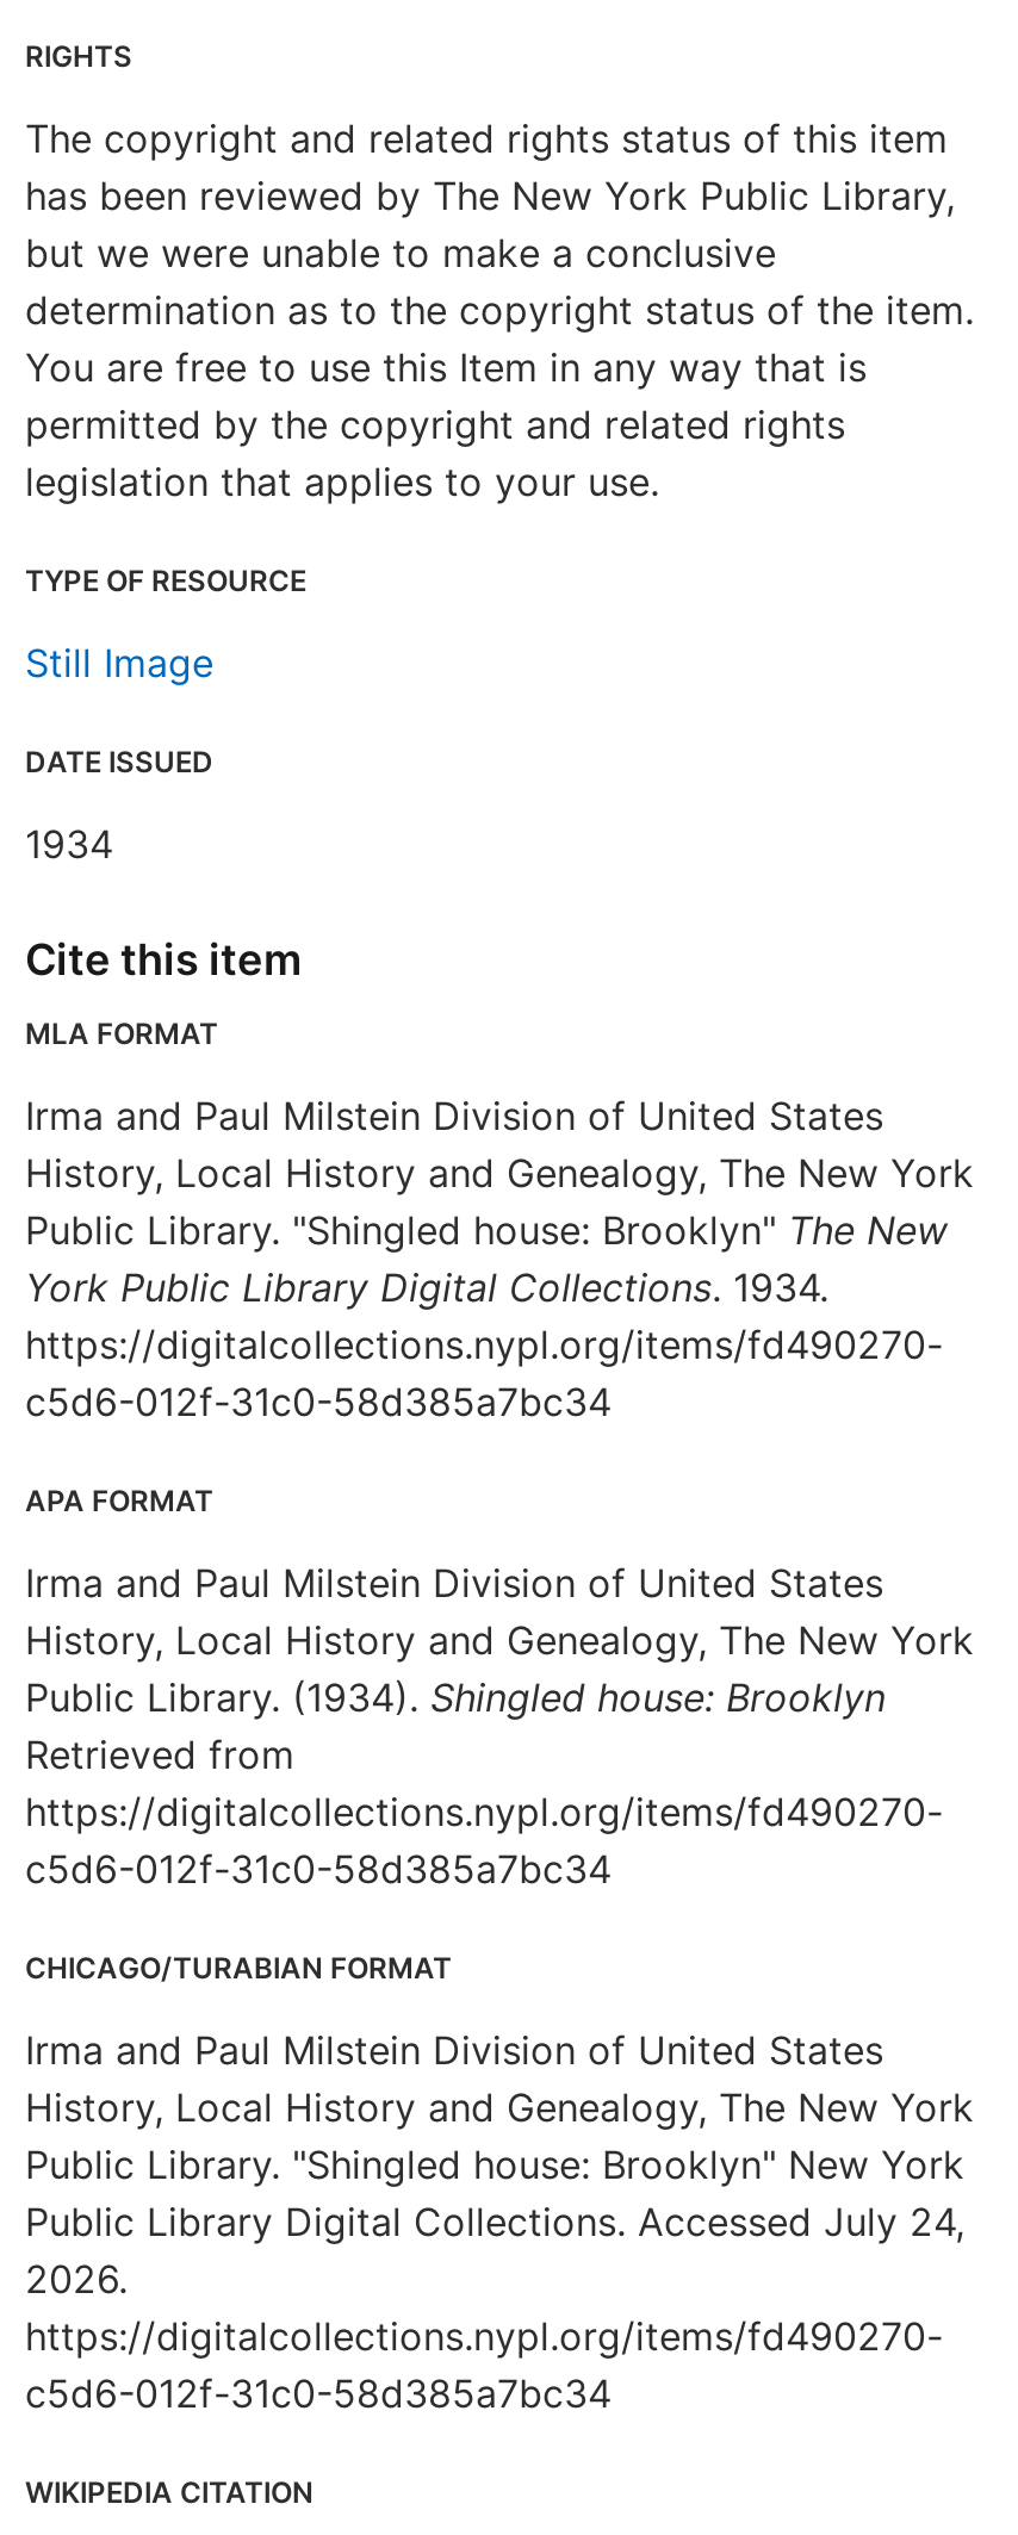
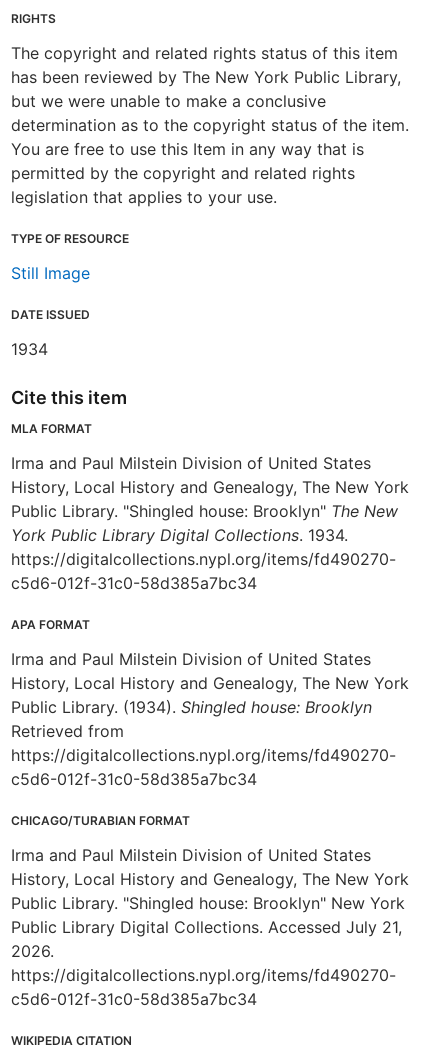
- Public Library Digital Collections. Accessed July 24,
+ Public Library Digital Collections. Accessed July 21,
